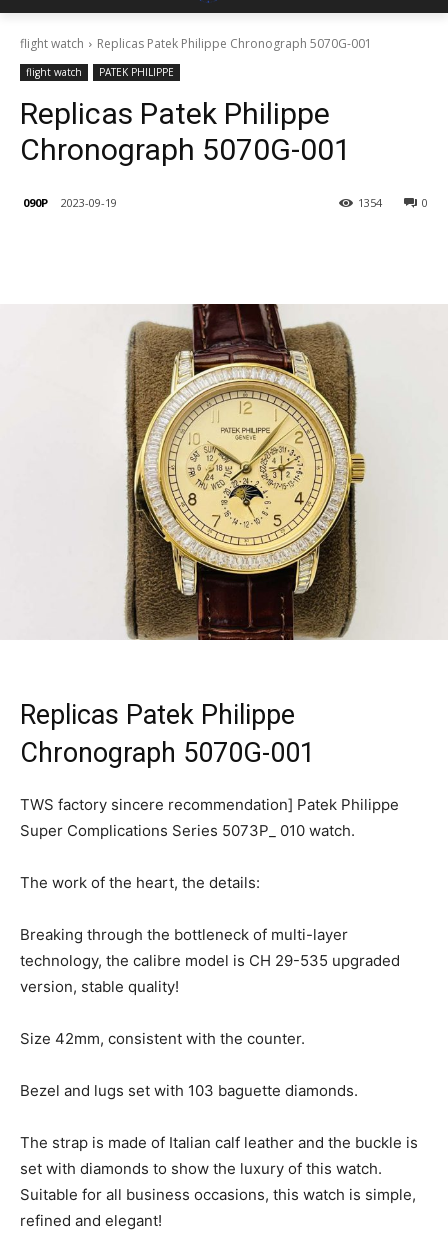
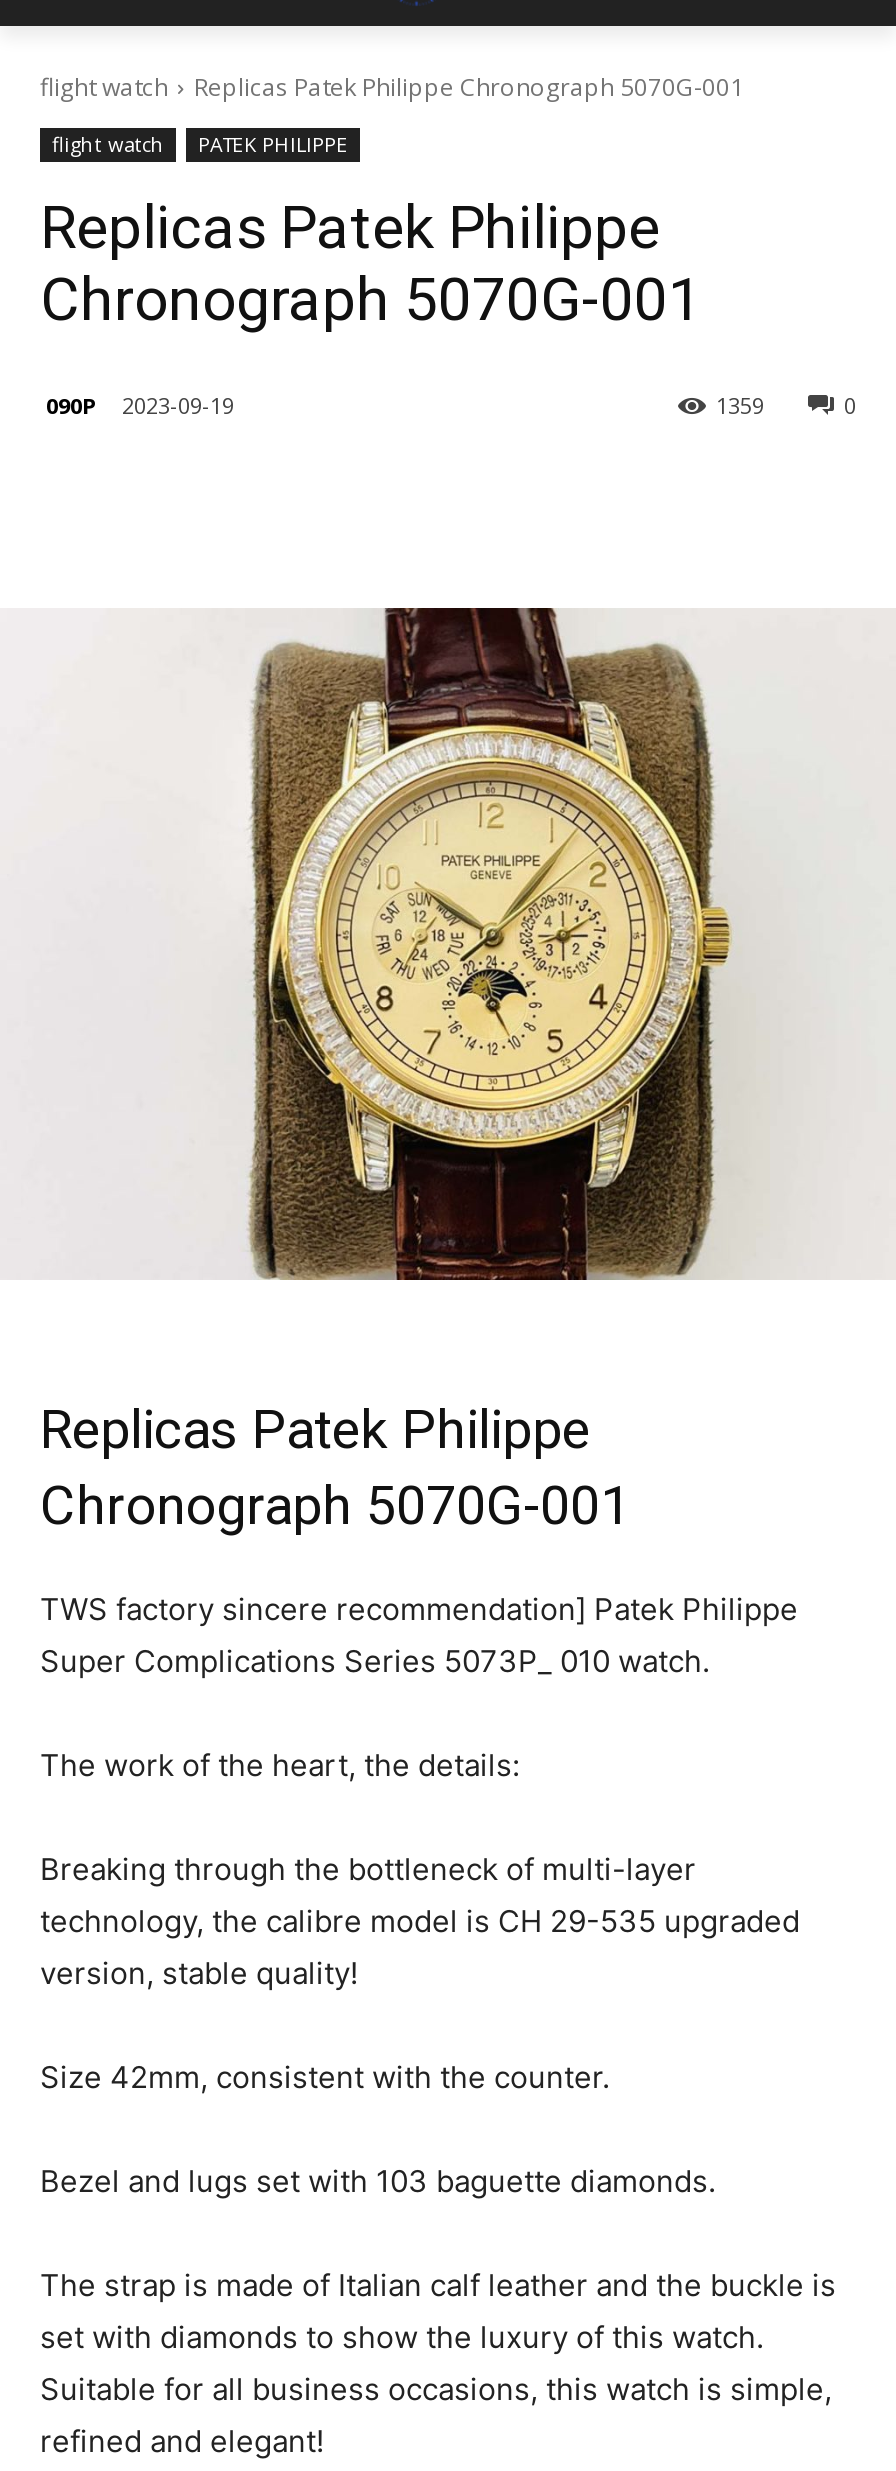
- 1354
+ 1359
